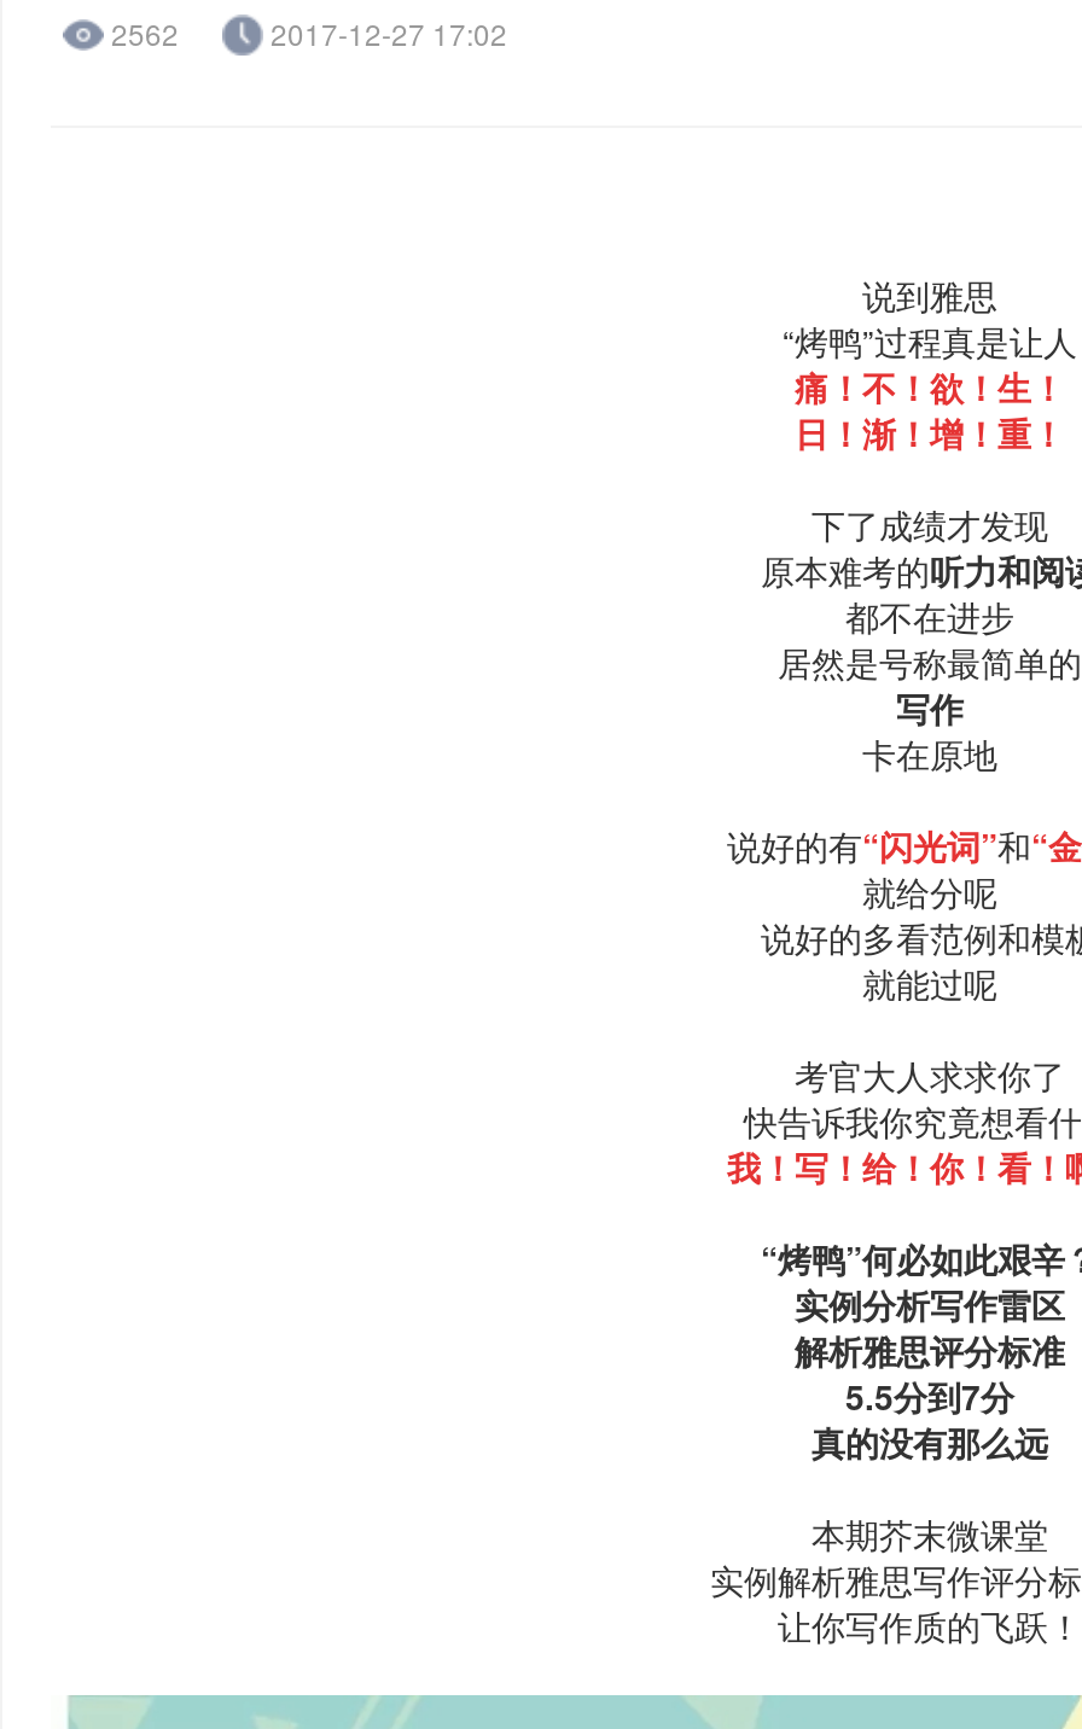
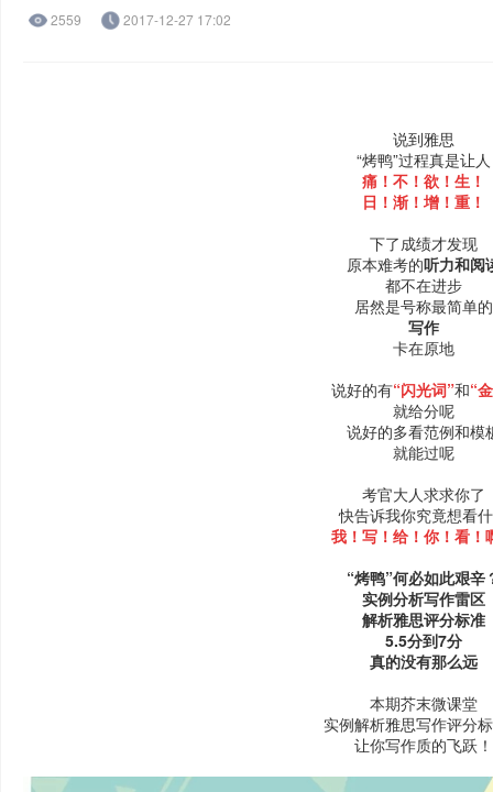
- 2562
+ 2559
